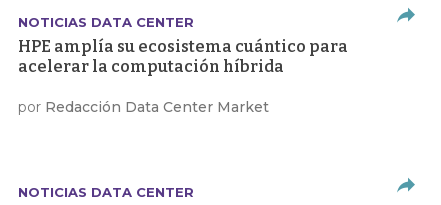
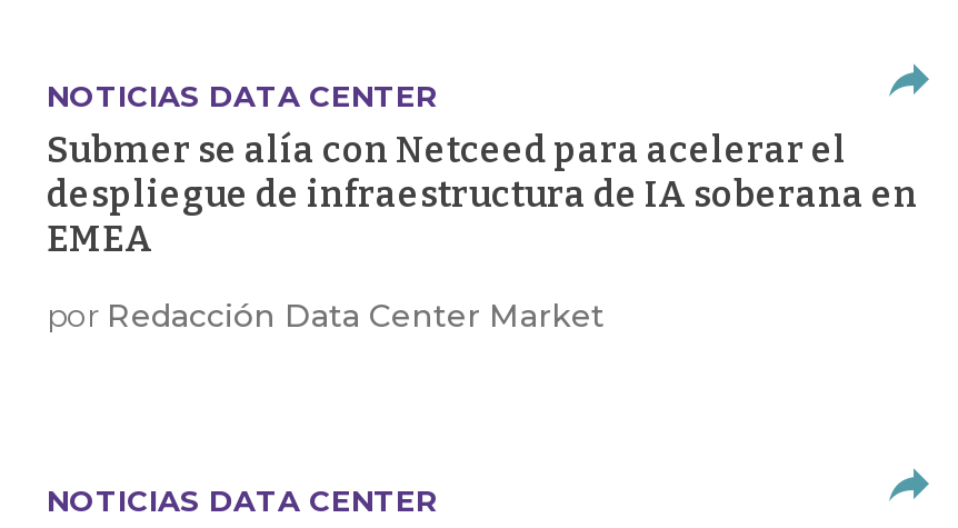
- HPE amplía su ecosistema cuántico para
- acelerar la computación híbrida
+ Submer se alía con Netceed para acelerar el
+ despliegue de infraestructura de IA soberana en
+ EMEA
